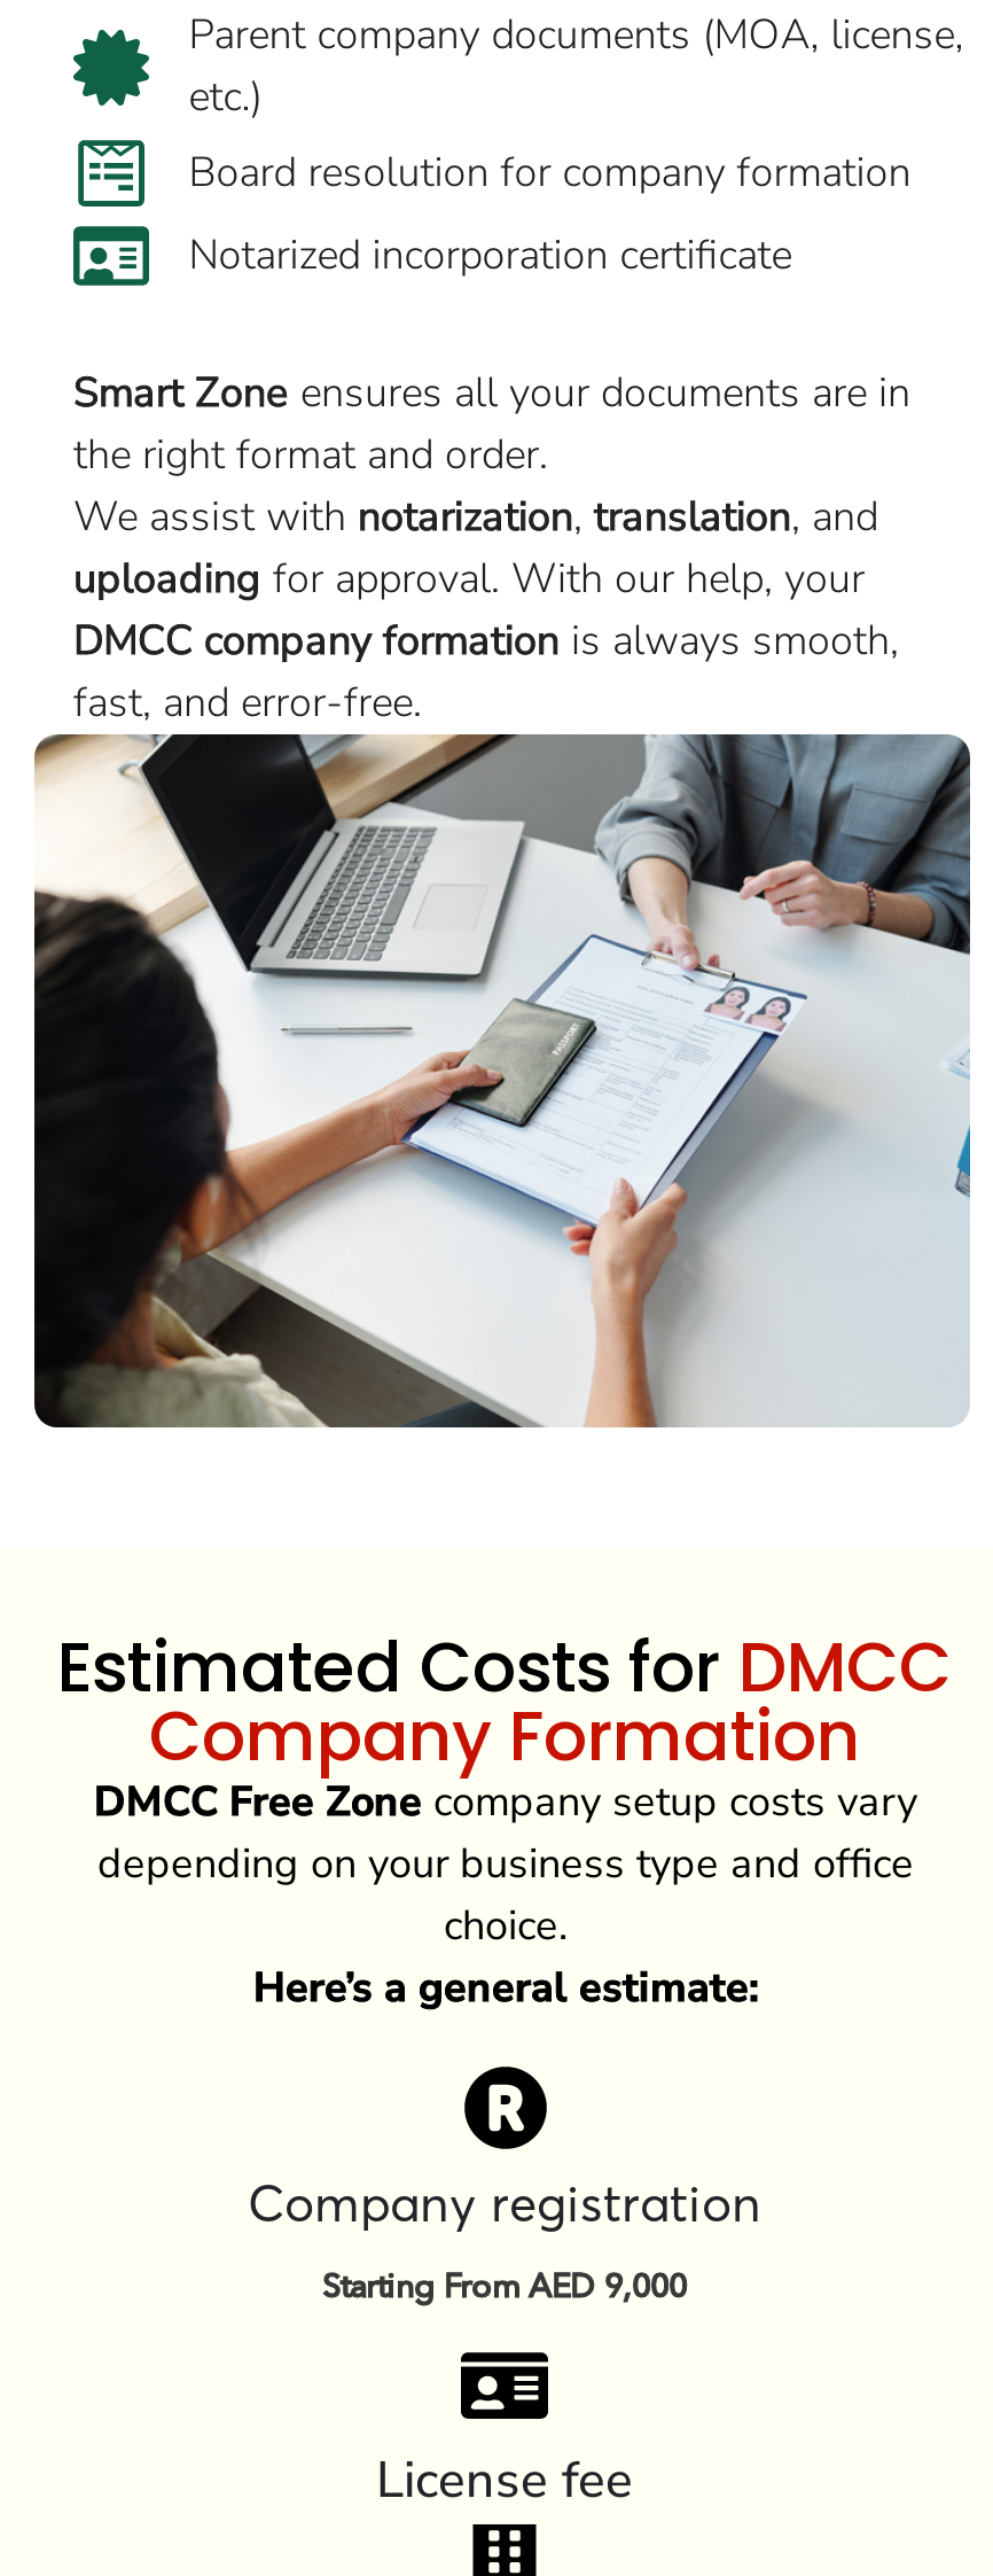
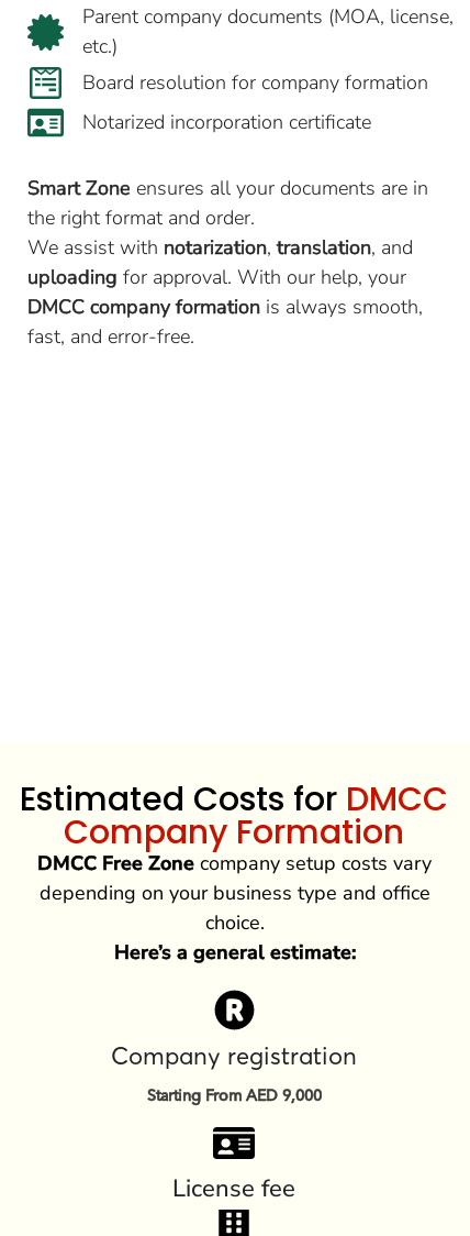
- [image]
